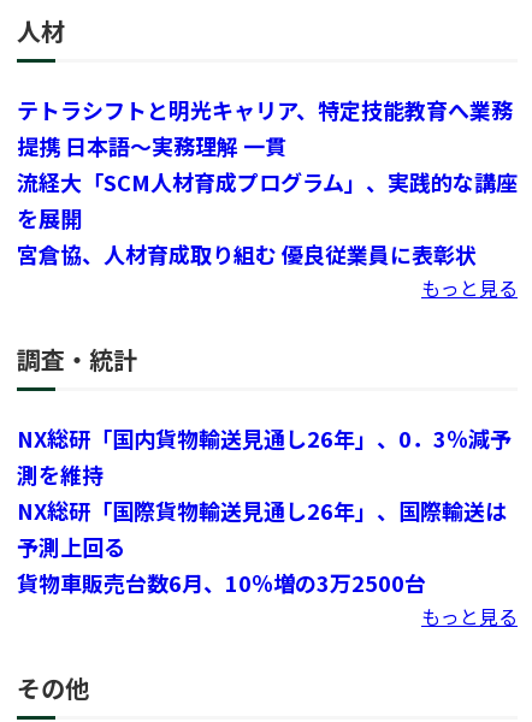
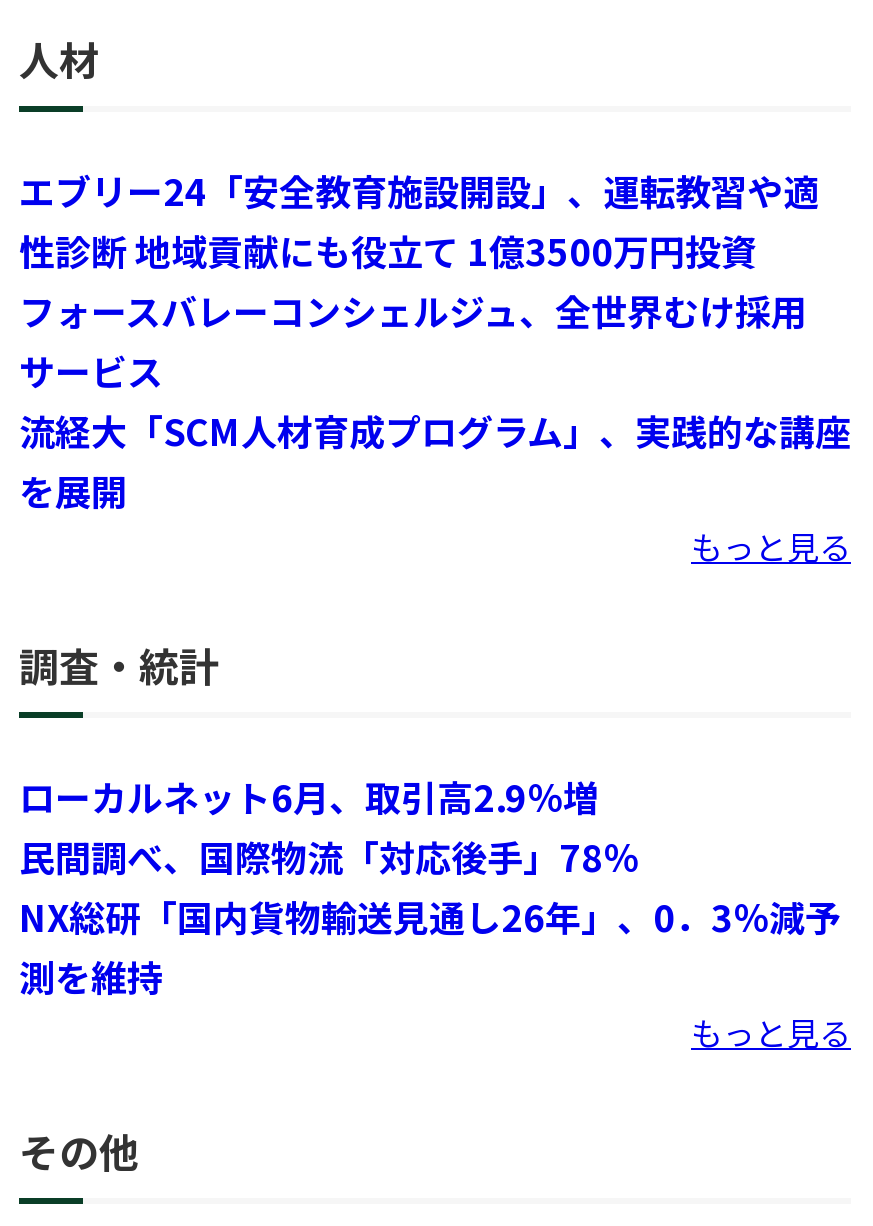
- テトラシフトと明光キャリア、特定技能教育へ業務
- 提携 日本語～実務理解 一貫
+ エブリー24「安全教育施設開設」、運転教習や適
+ 性診断 地域貢献にも役立て 1億3500万円投資
+ フォースバレーコンシェルジュ、全世界むけ採用
+ サービス

moved down: 流経大「SCM人材育成プログラム」、実践的な講座 | を展開

- 宮倉協、人材育成取り組む 優良従業員に表彰状

moved down: もっと見る | 調査・統計

+ ローカルネット6月、取引高2.9％増
+ 民間調べ、国際物流「対応後手」78％

moved down: NX総研「国内貨物輸送見通し26年」、0．3％減予 | 測を維持

- NX総研「国際貨物輸送見通し26年」、国際輸送は
- 予測上回る
- 貨物車販売台数6月、10％増の3万2500台
